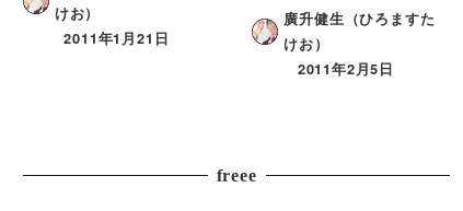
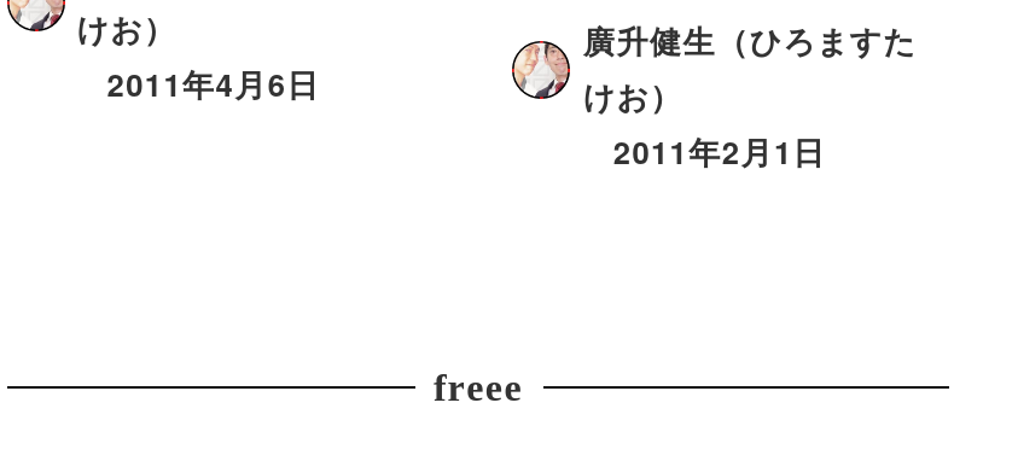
- 2011年1月21日
+ 2011年4月6日

- 2011年2月5日
+ 2011年2月1日
